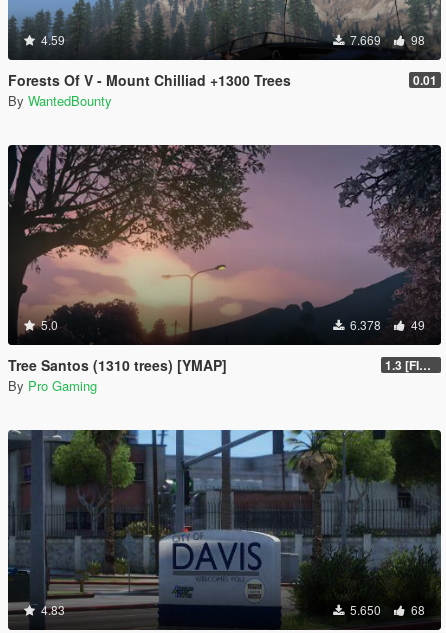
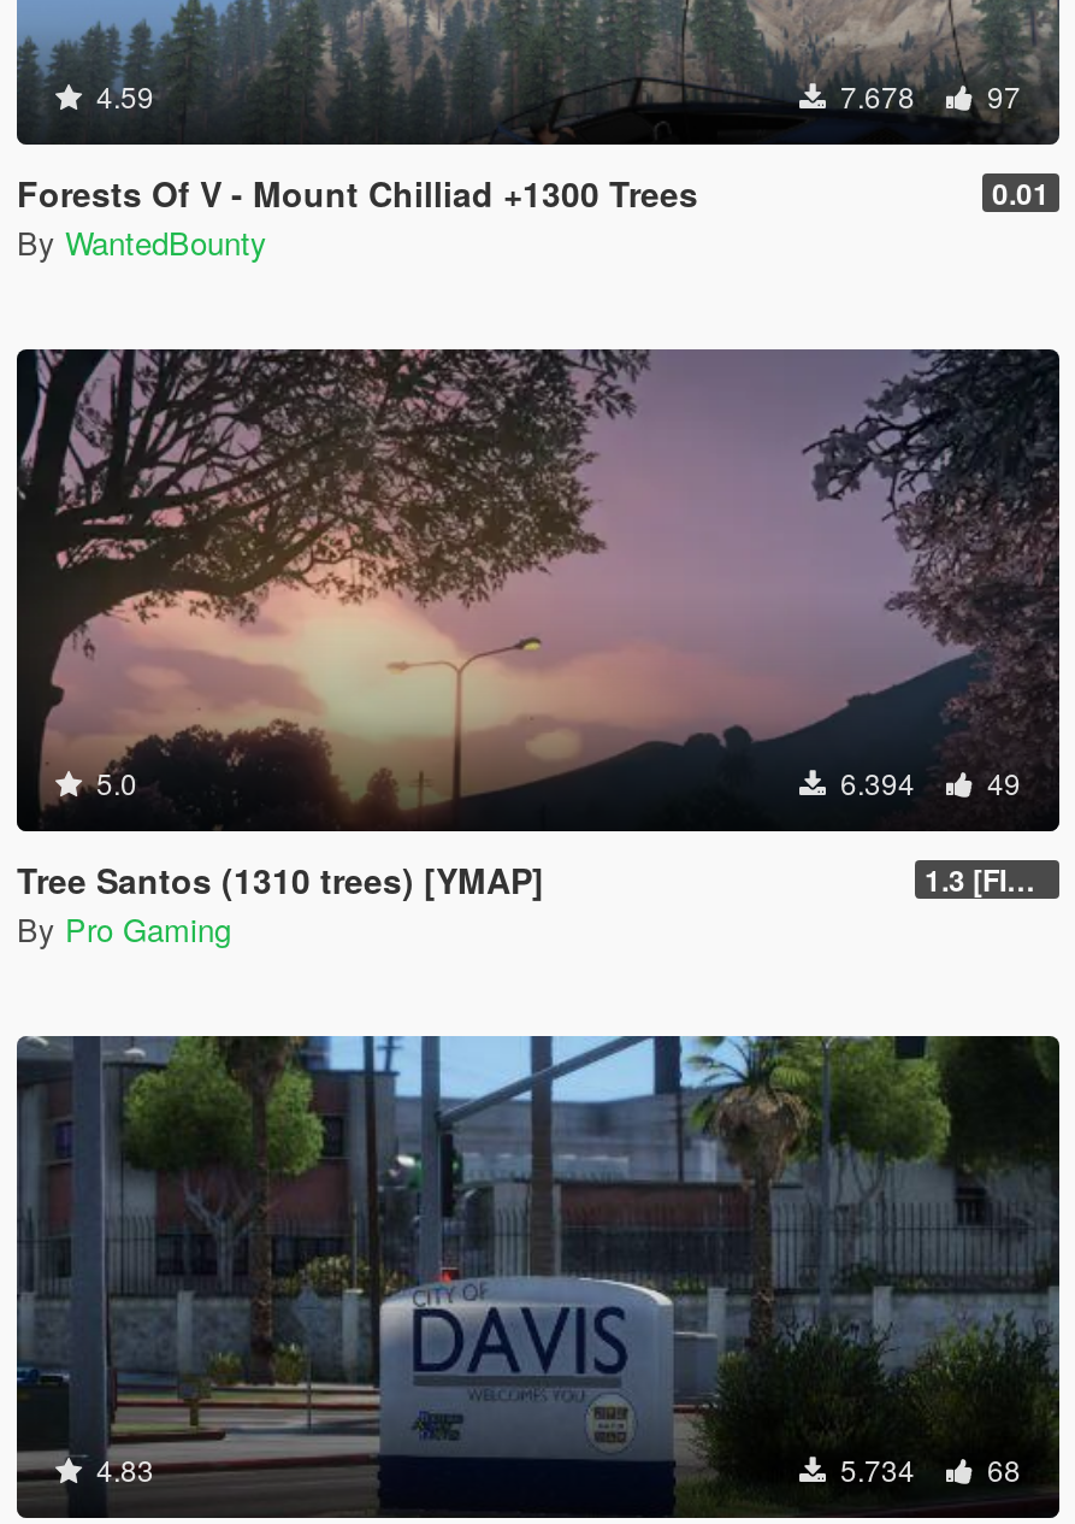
- 7.669
+ 7.678

- 98
+ 97

- 6.378 49
+ 6.394 49

- 5.650 68
+ 5.734 68
